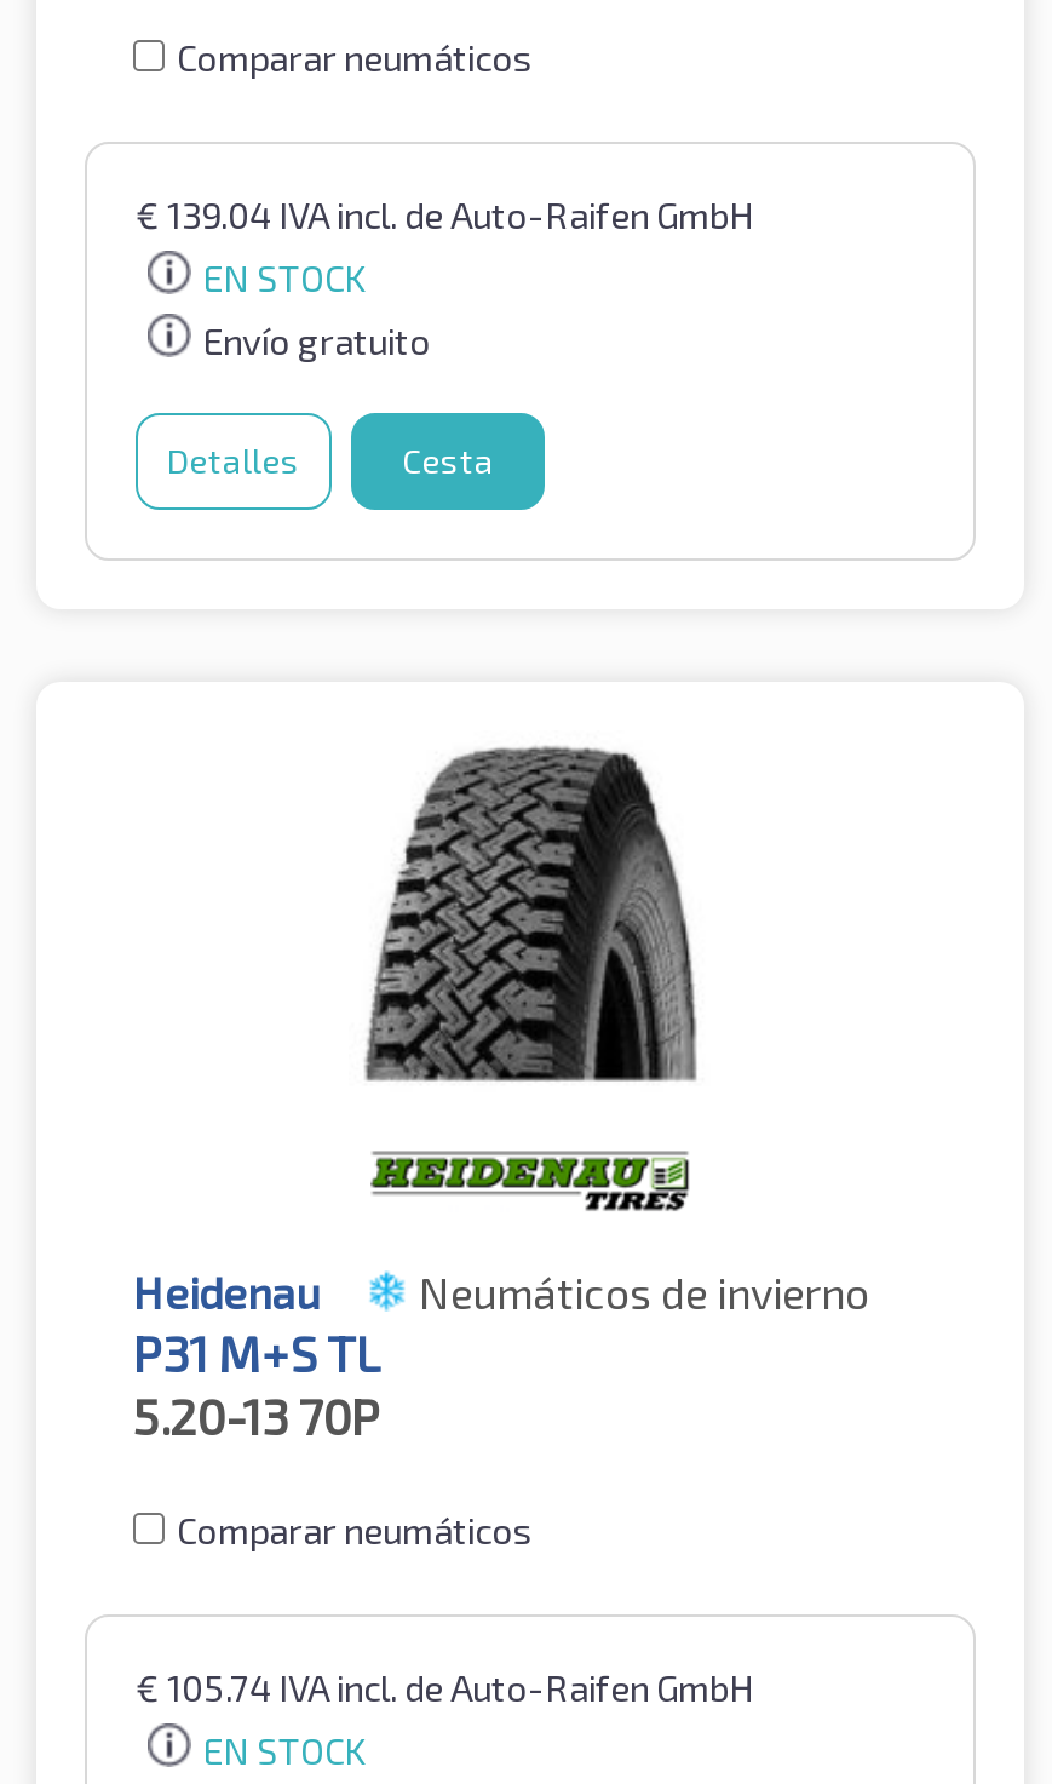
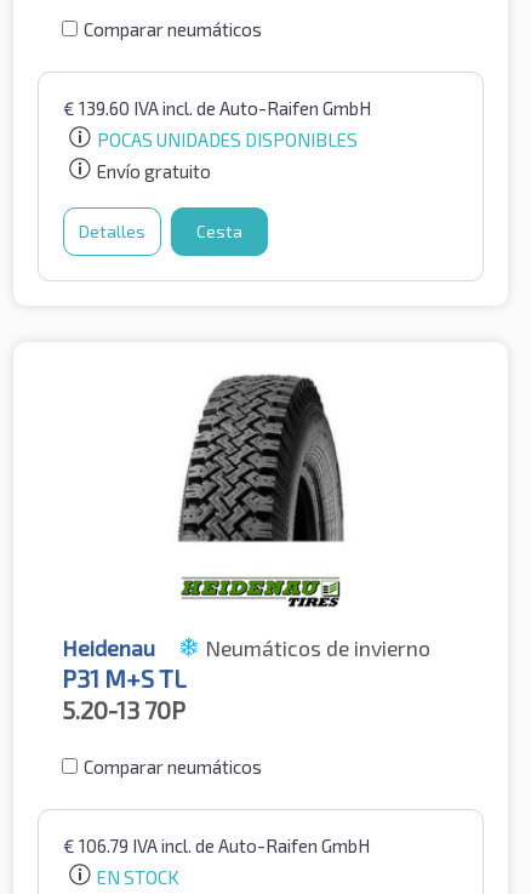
- € 139.04 IVA incl. de Auto-Raifen GmbH
- EN STOCK
+ € 139.60 IVA incl. de Auto-Raifen GmbH
+ POCAS UNIDADES DISPONIBLES

- € 105.74 IVA incl. de Auto-Raifen GmbH
+ € 106.79 IVA incl. de Auto-Raifen GmbH
